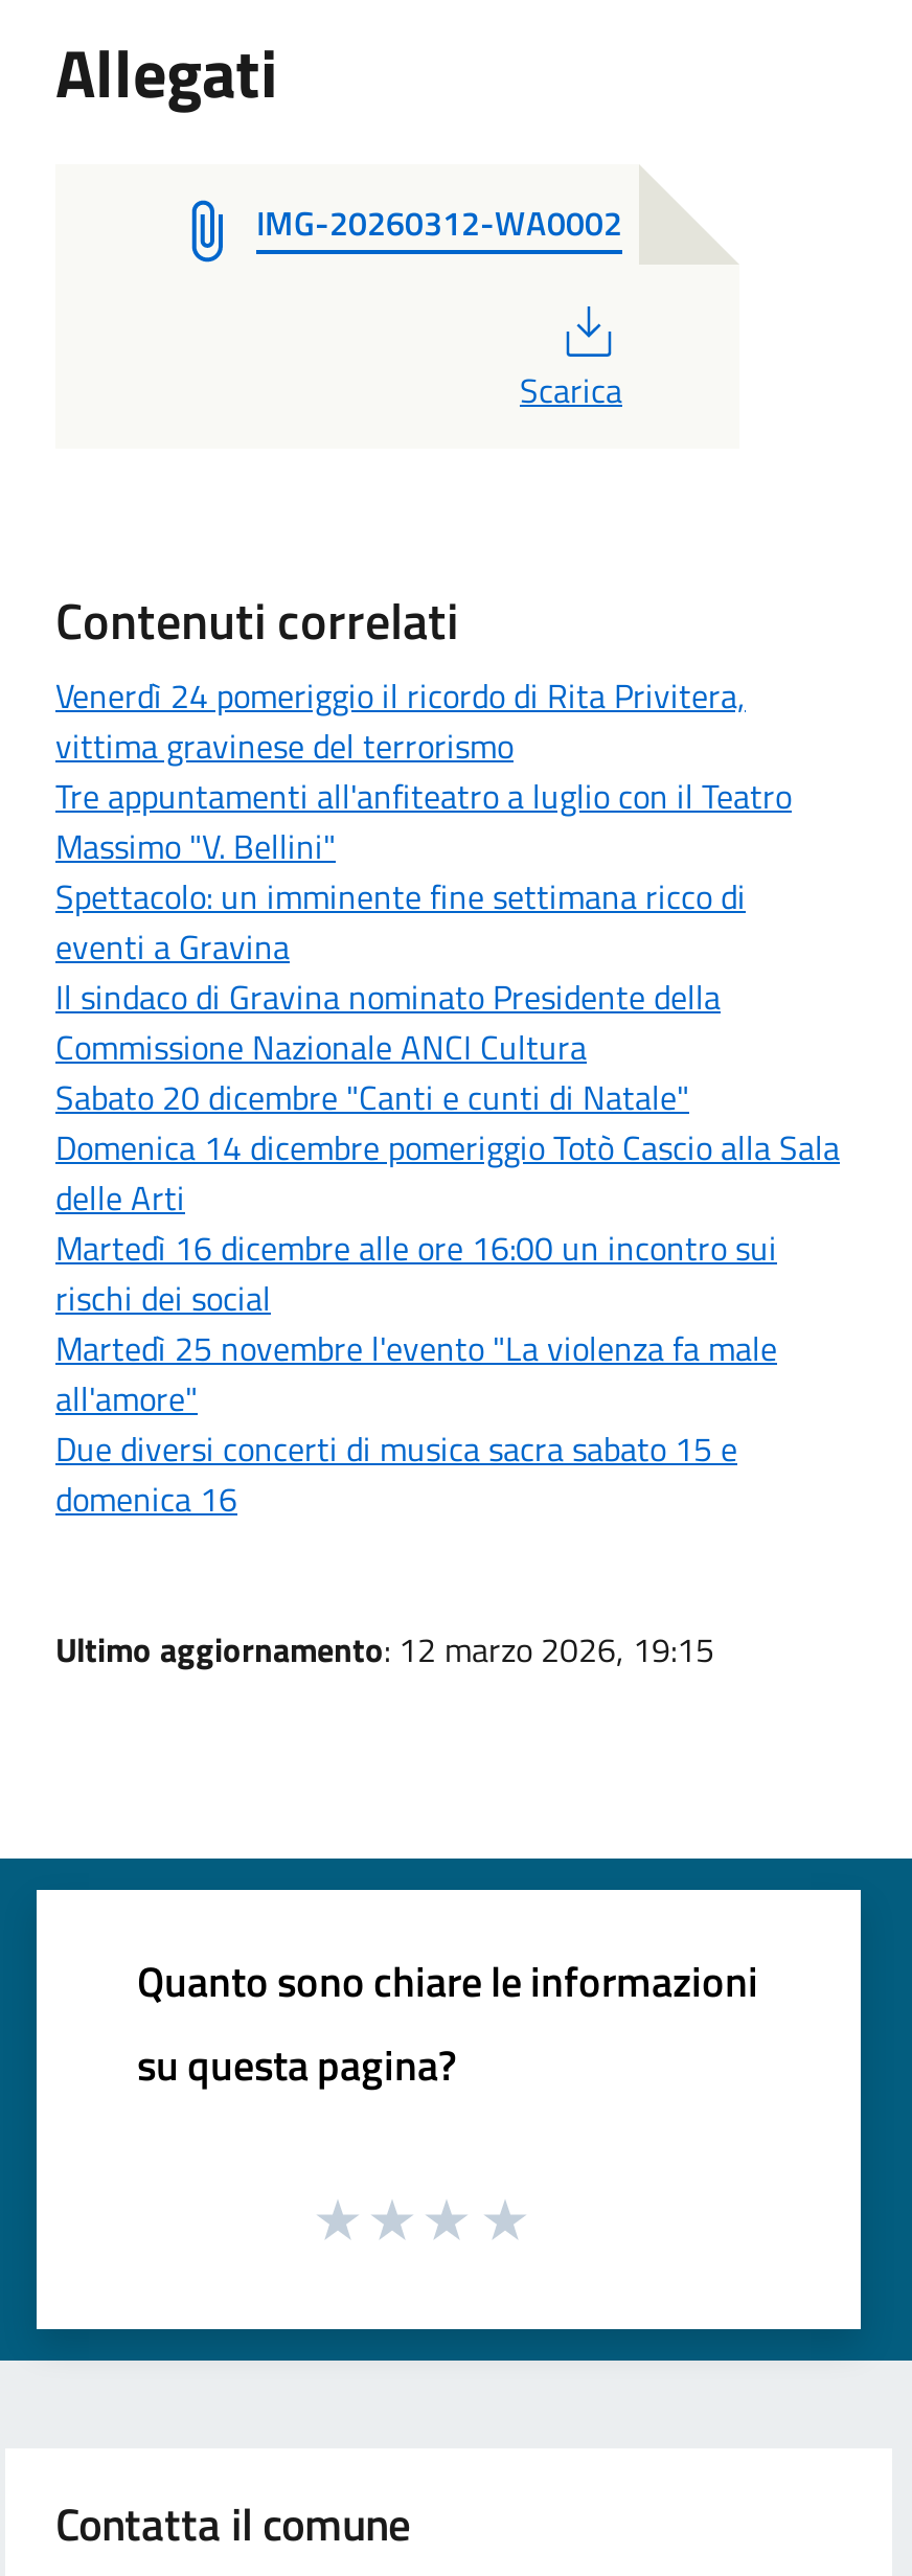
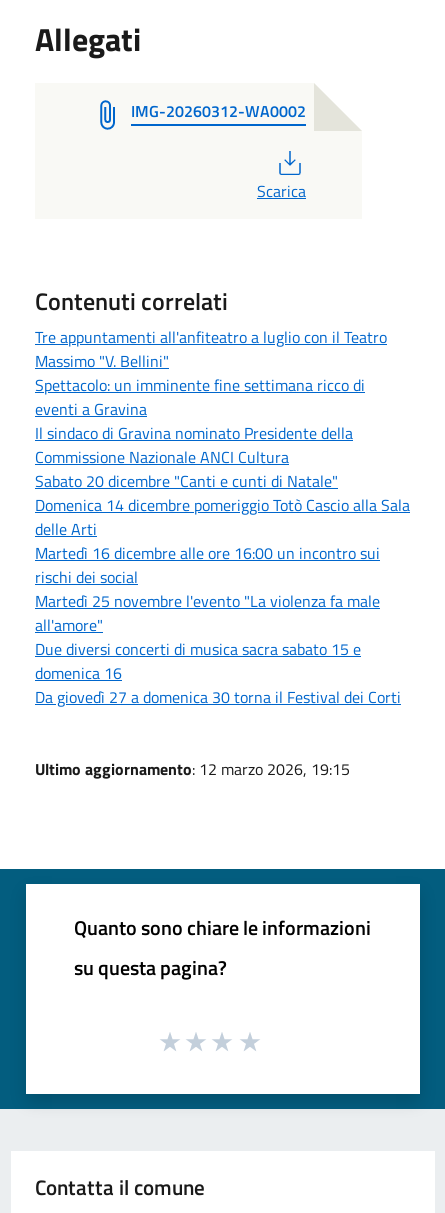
- Venerdì 24 pomeriggio il ricordo di Rita Privitera,
- vittima gravinese del terrorismo

moved up: Tre appuntamenti all'anfiteatro a luglio con il Teatro | Massimo "V. Bellini" | Spettacolo: un imminente fine settimana ricco di | ... | Due diversi concerti di musica sacra sabato 15 e | domenica 16

+ Da giovedì 27 a domenica 30 torna il Festival dei Corti
